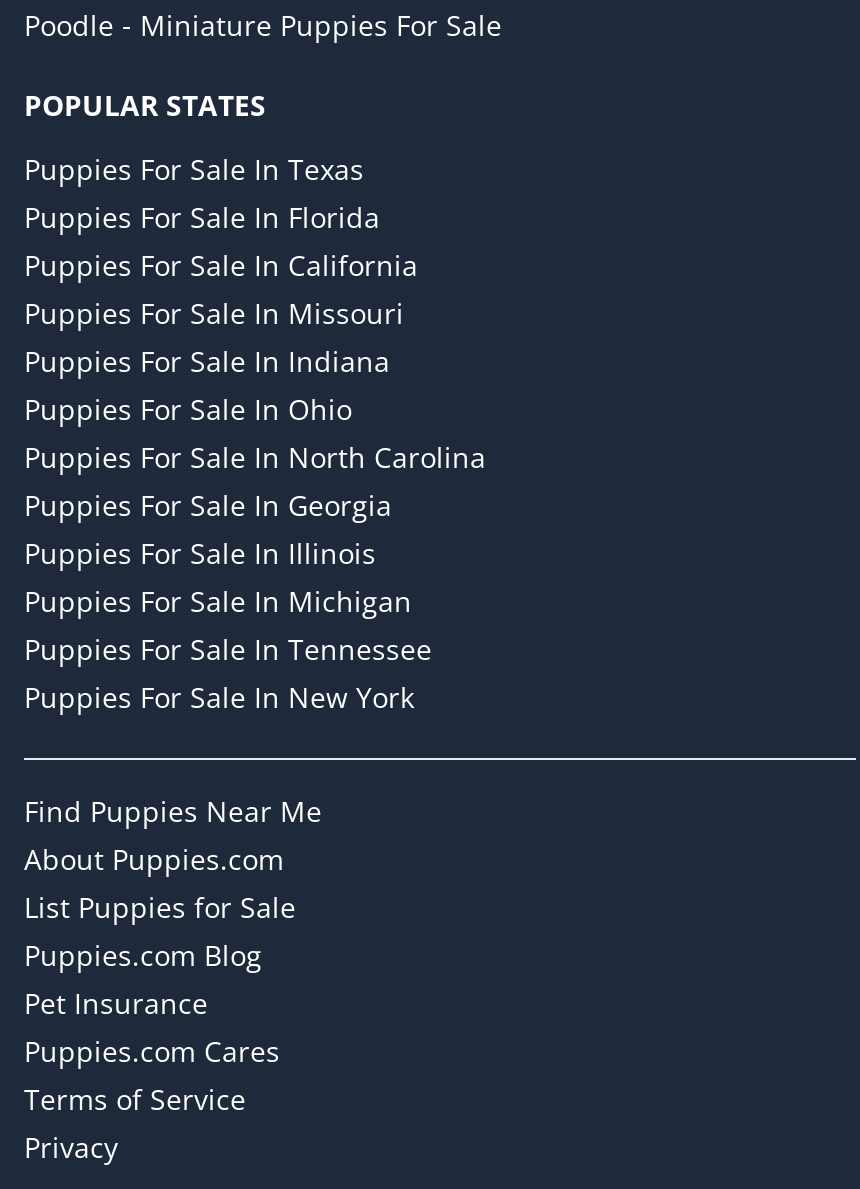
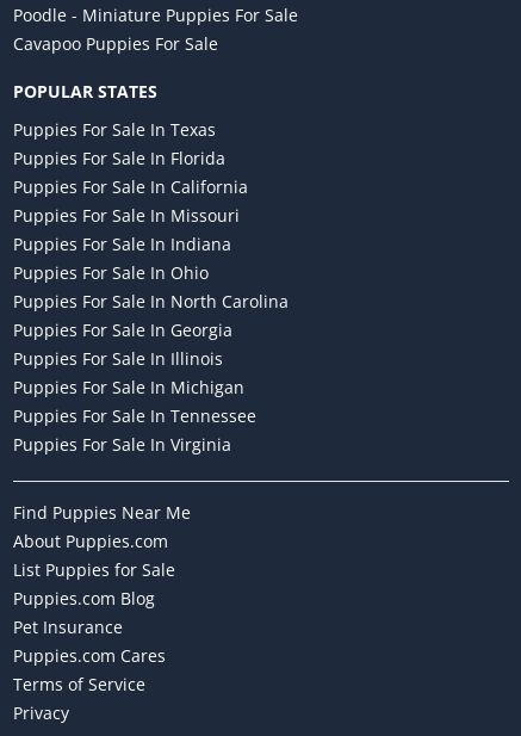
+ Cavapoo Puppies For Sale

- Puppies For Sale In New York
+ Puppies For Sale In Virginia
